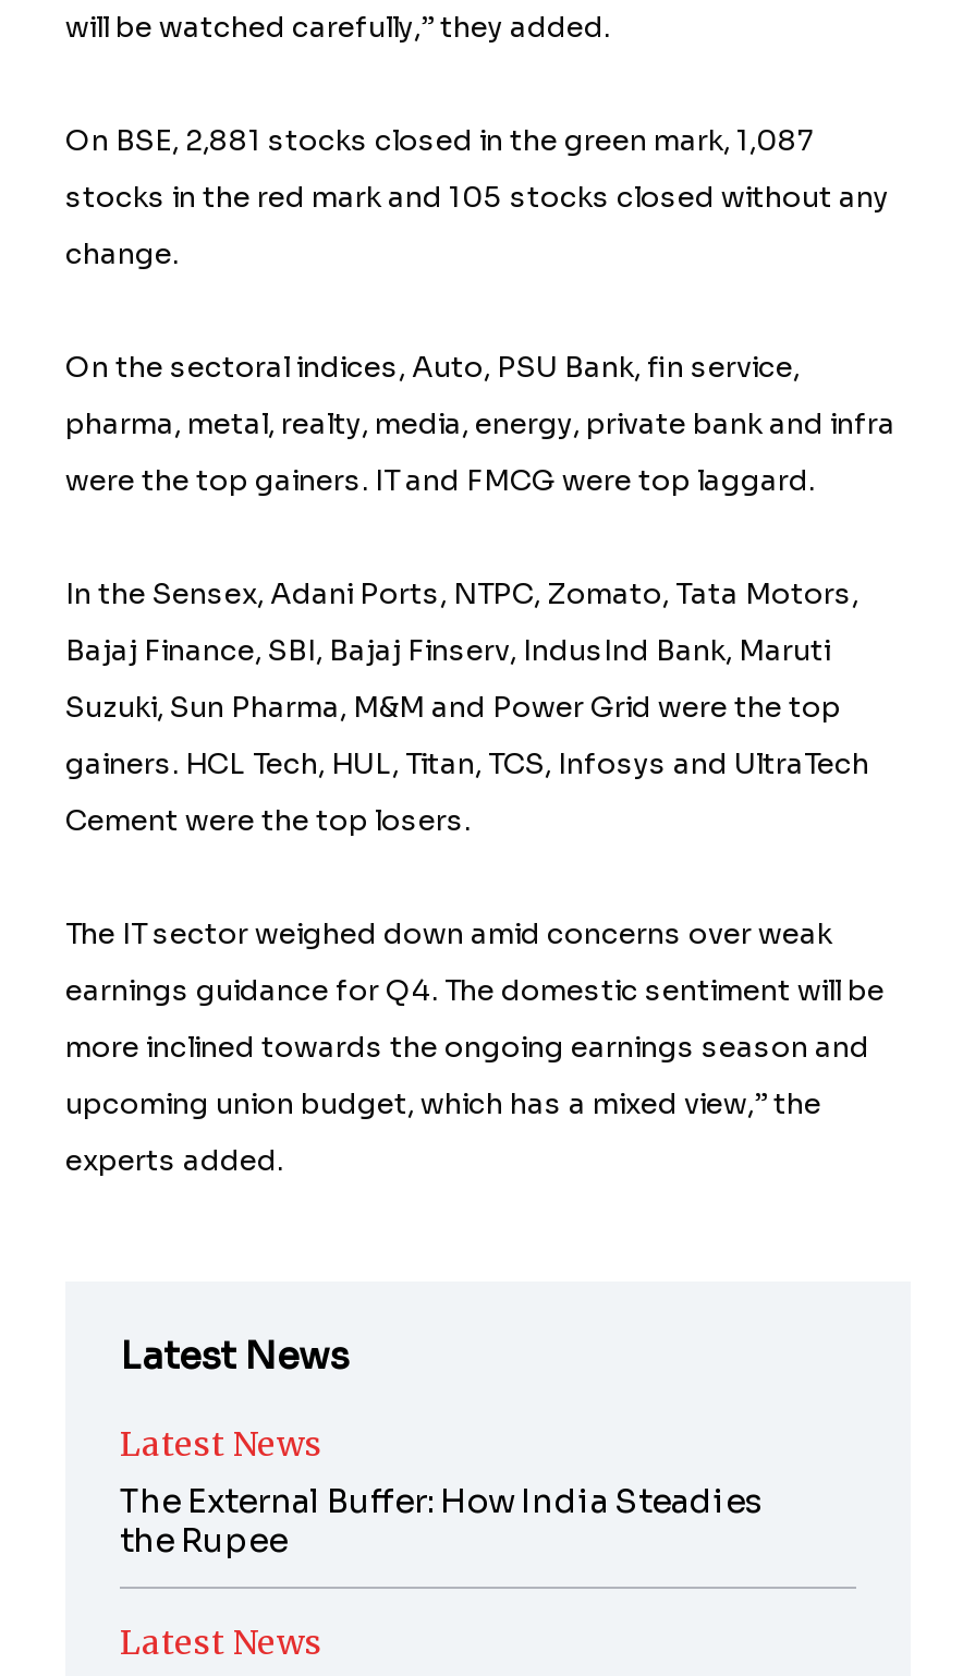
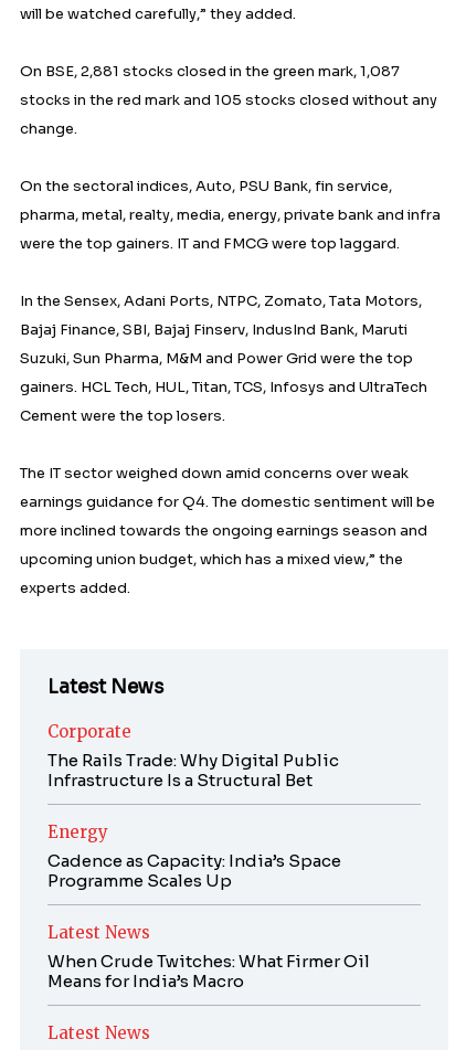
+ Corporate
+ The Rails Trade: Why Digital Public
+ Infrastructure Is a Structural Bet
+ Energy
+ Cadence as Capacity: India’s Space
+ Programme Scales Up

- The External Buffer: How India Steadies
- the Rupee
+ When Crude Twitches: What Firmer Oil
+ Means for India’s Macro
